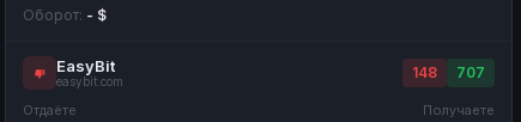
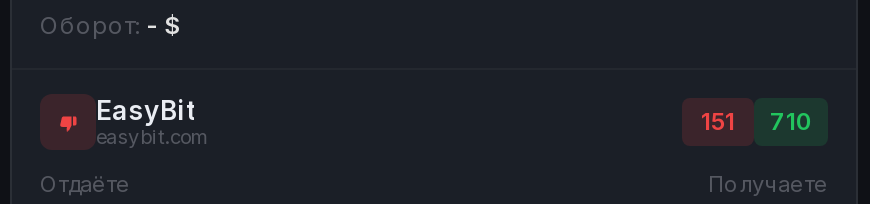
- 148
+ 151

- 707
+ 710
